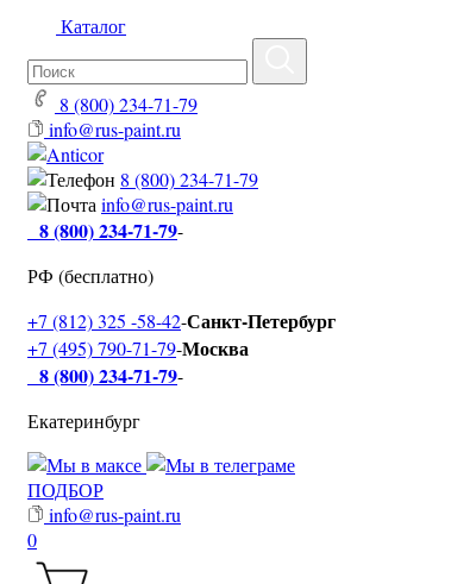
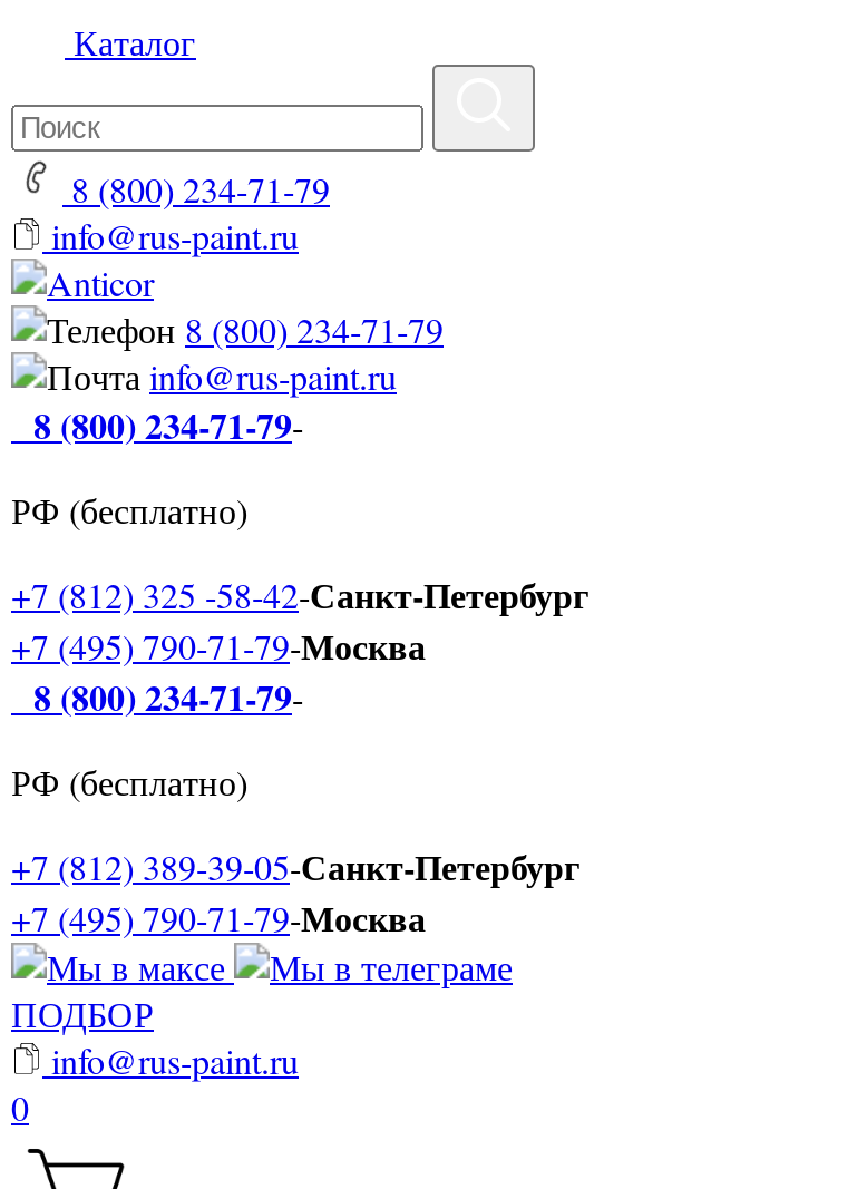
- Екатеринбург
+ РФ (бесплатно)
+ +7 (812) 389-39-05-Санкт-Петербург
+ +7 (495) 790-71-79-Москва
